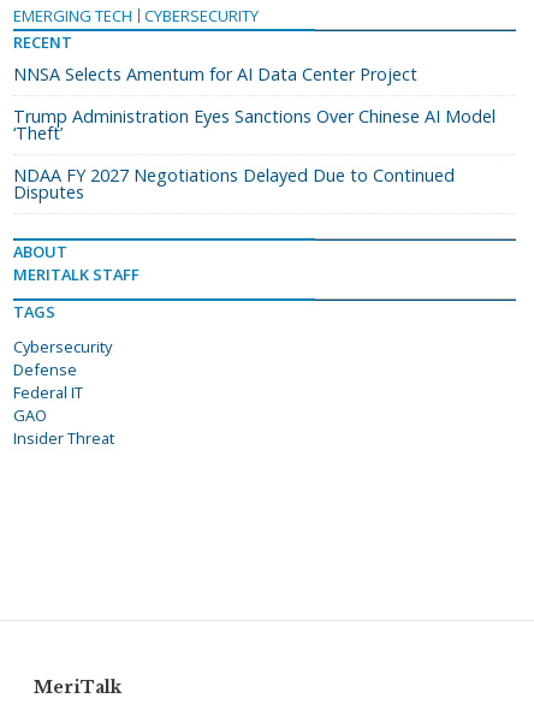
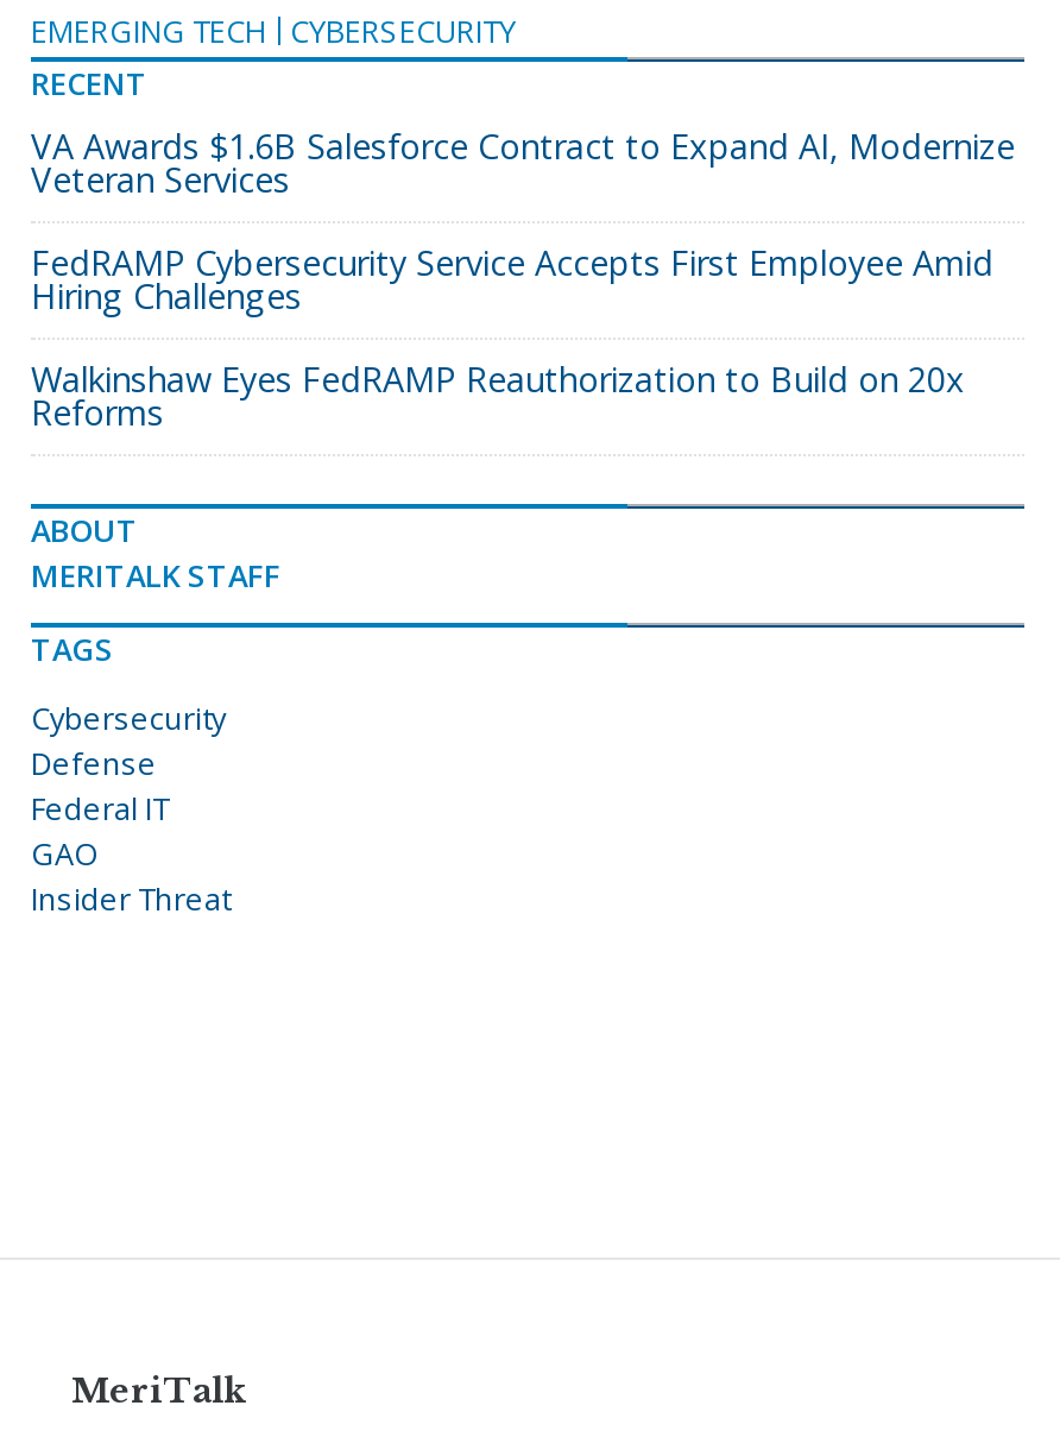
- NNSA Selects Amentum for AI Data Center Project
+ VA Awards $1.6B Salesforce Contract to Expand AI, Modernize
+ Veteran Services

- Trump Administration Eyes Sanctions Over Chinese AI Model
- ‘Theft’
+ FedRAMP Cybersecurity Service Accepts First Employee Amid
+ Hiring Challenges

- NDAA FY 2027 Negotiations Delayed Due to Continued
- Disputes
+ Walkinshaw Eyes FedRAMP Reauthorization to Build on 20x
+ Reforms
